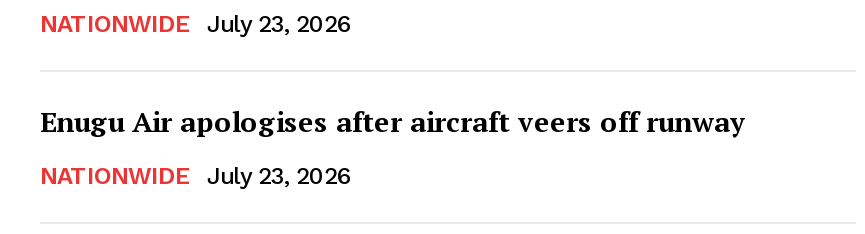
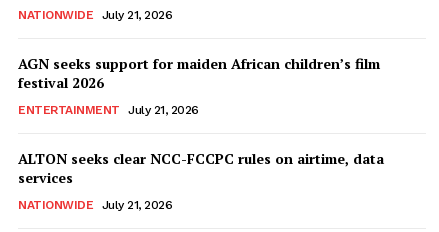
- July 23, 2026
- Enugu Air apologises after aircraft veers off runway
+ July 21, 2026
+ AGN seeks support for maiden African children’s film
+ festival 2026
+ ENTERTAINMENT
+ July 21, 2026
+ ALTON seeks clear NCC-FCCPC rules on airtime, data
+ services

- NATIONWIDE July 23, 2026
+ NATIONWIDE July 21, 2026
